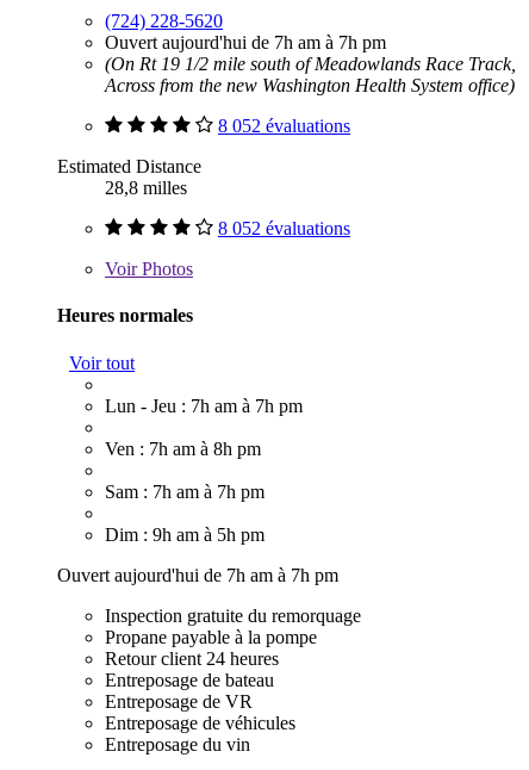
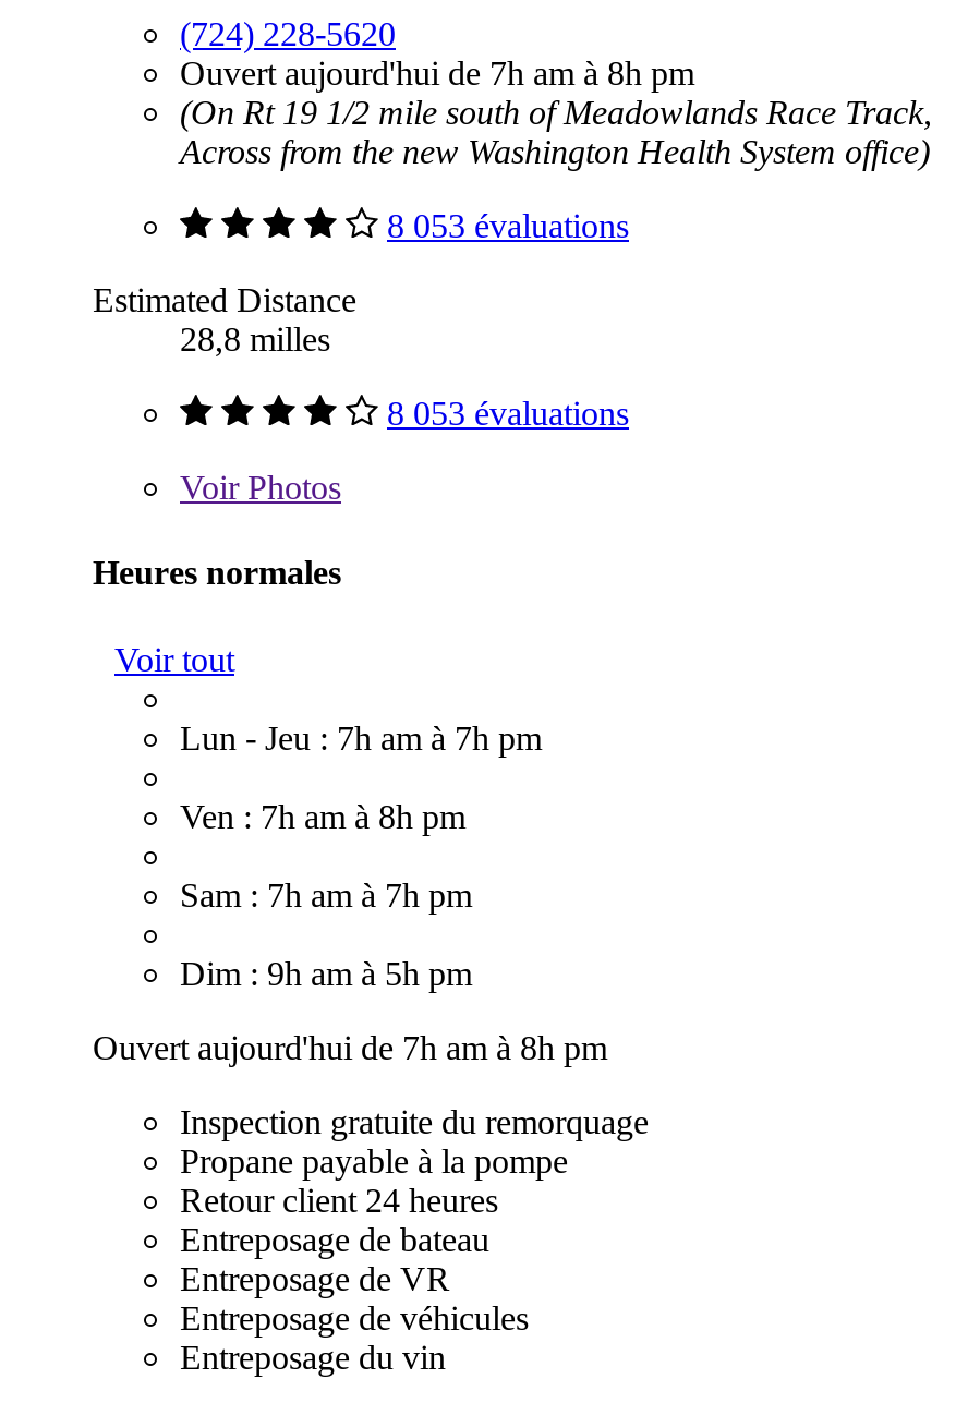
- Ouvert aujourd'hui de 7h am à 7h pm
+ Ouvert aujourd'hui de 7h am à 8h pm

- 8 052 évaluations
+ 8 053 évaluations

- 8 052 évaluations
+ 8 053 évaluations

- Ouvert aujourd'hui de 7h am à 7h pm
+ Ouvert aujourd'hui de 7h am à 8h pm
